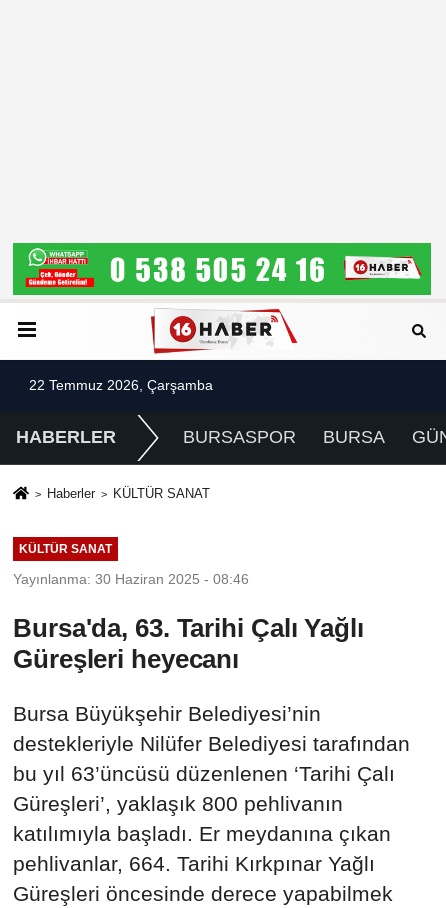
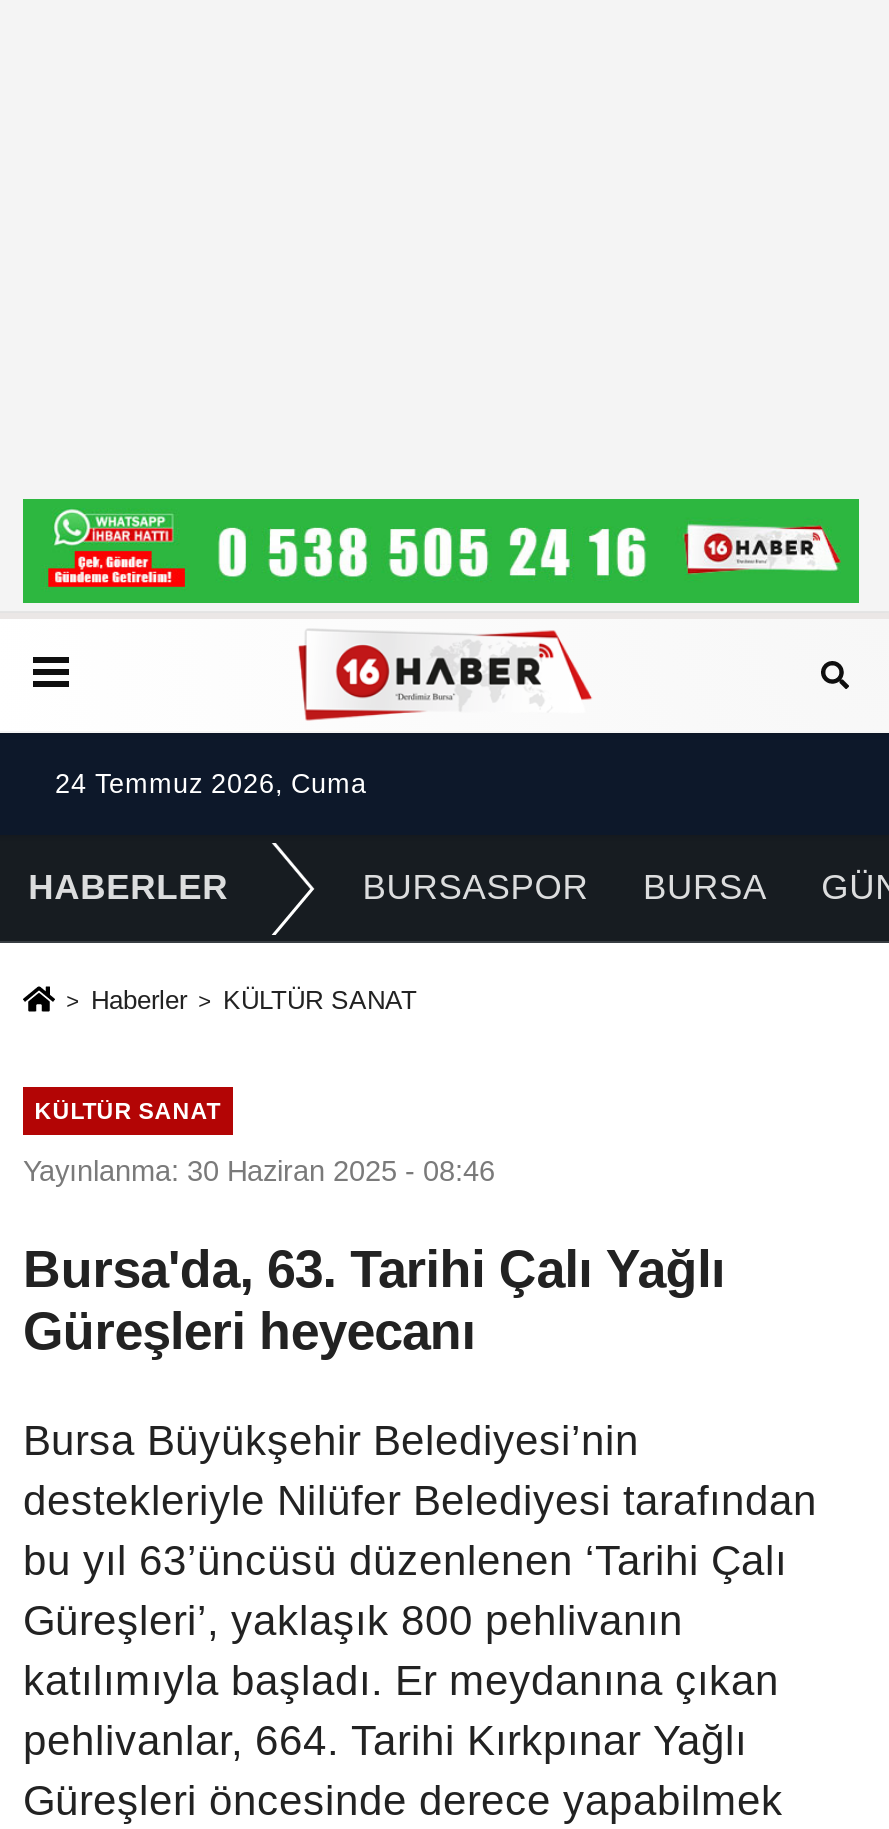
- 22 Temmuz 2026, Çarşamba
+ 24 Temmuz 2026, Cuma
